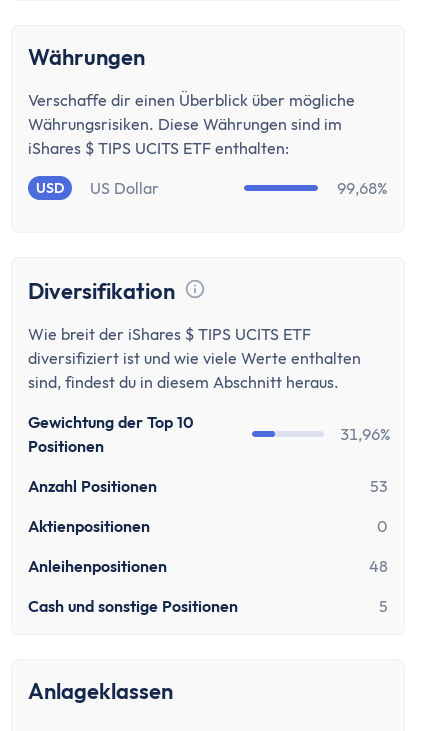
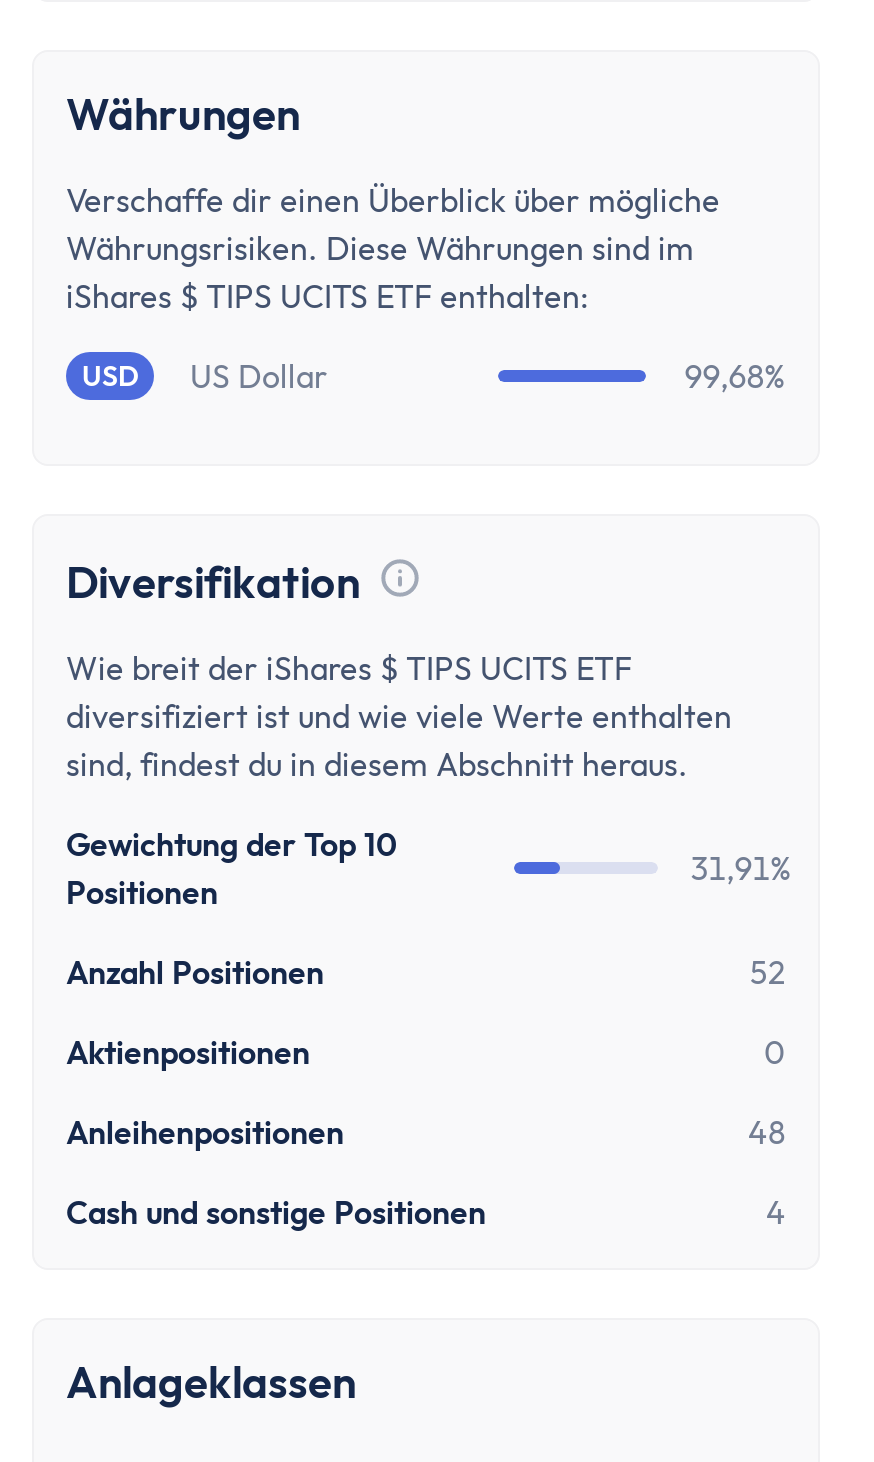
- 31,96%
+ 31,91%

- 53
+ 52

- 5
+ 4
